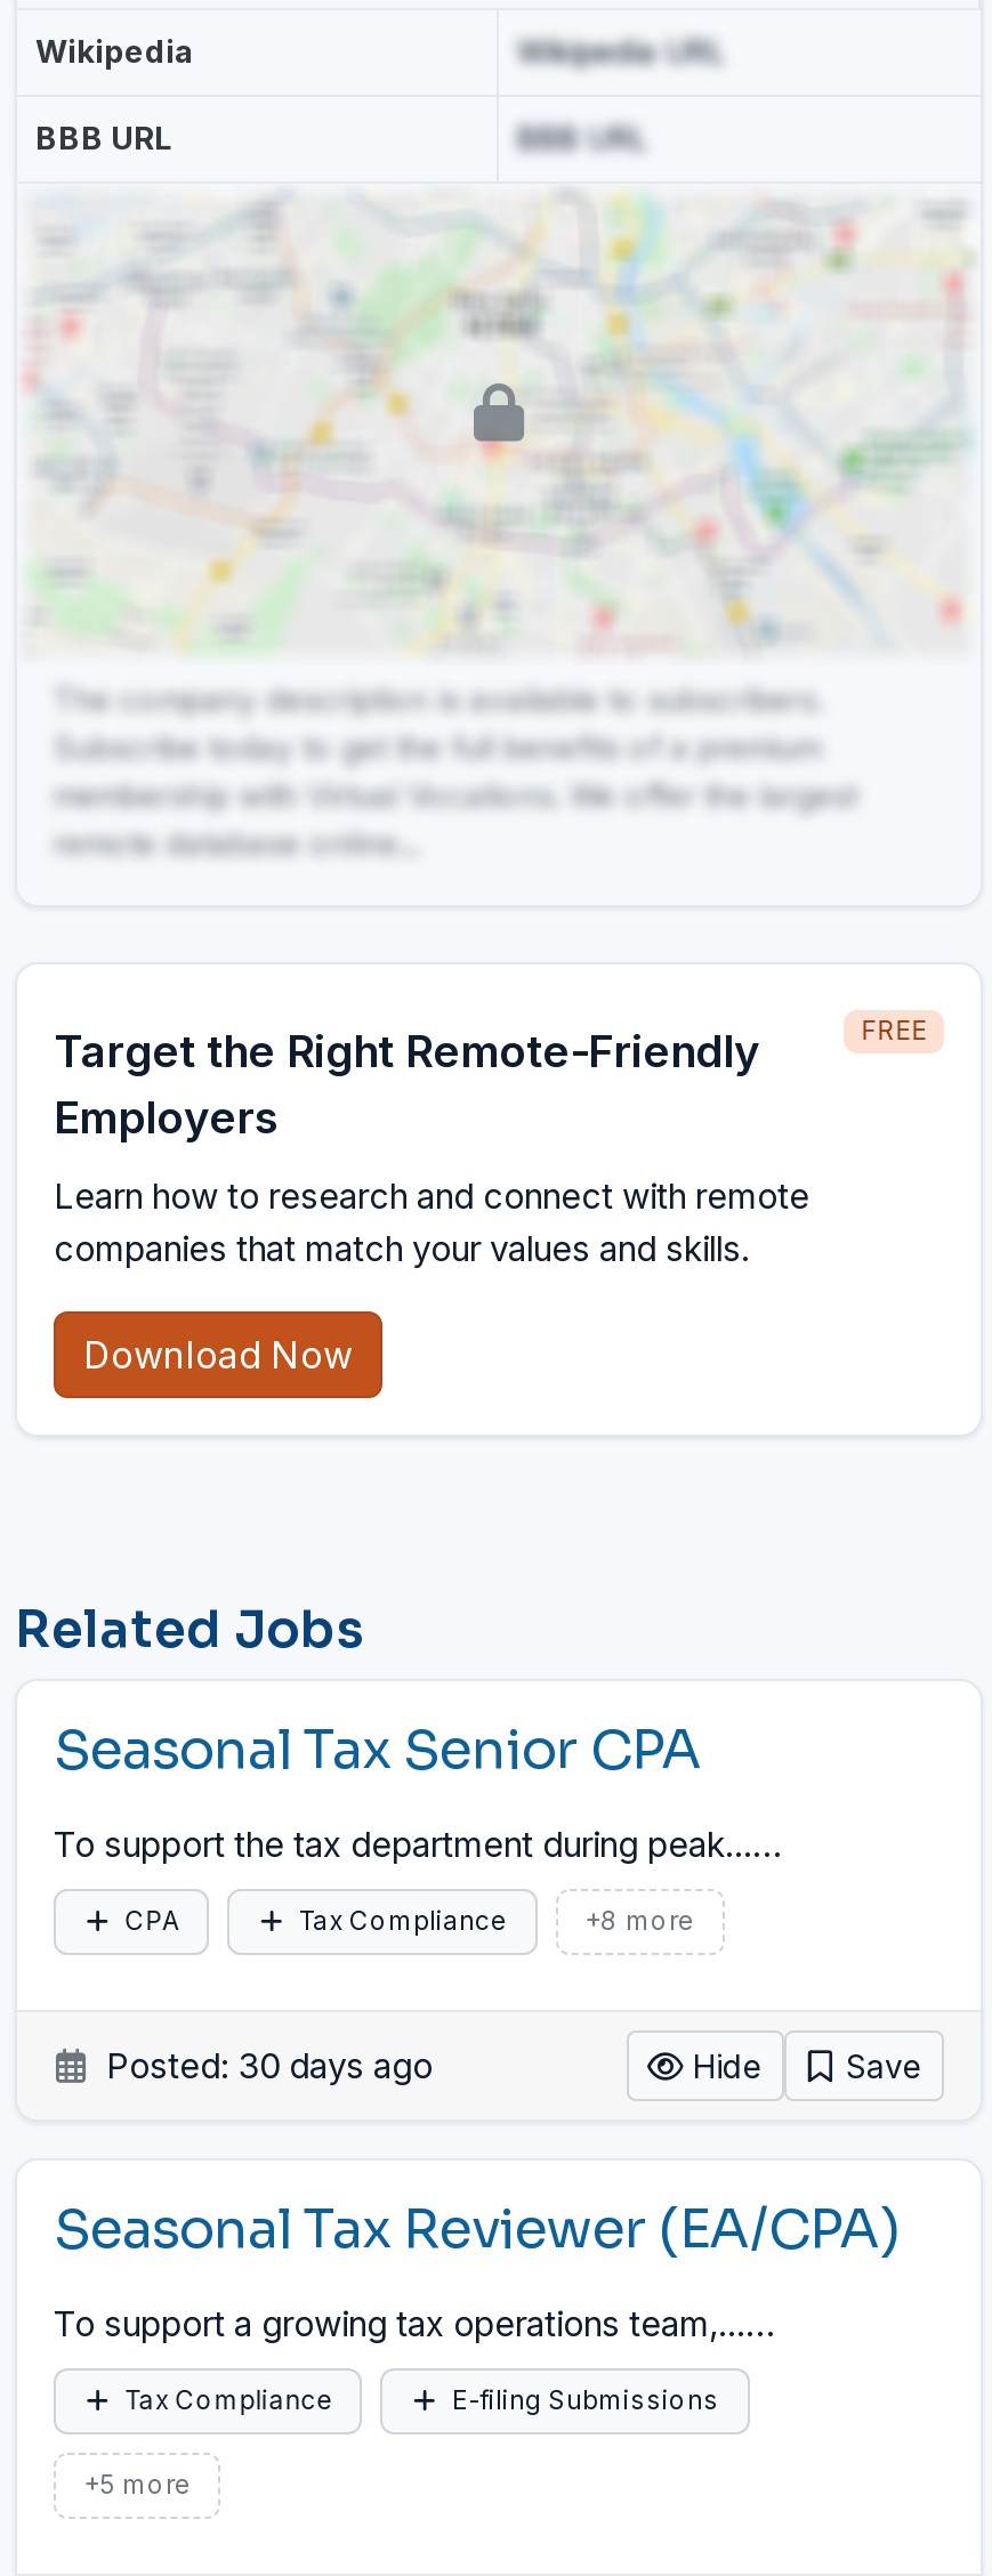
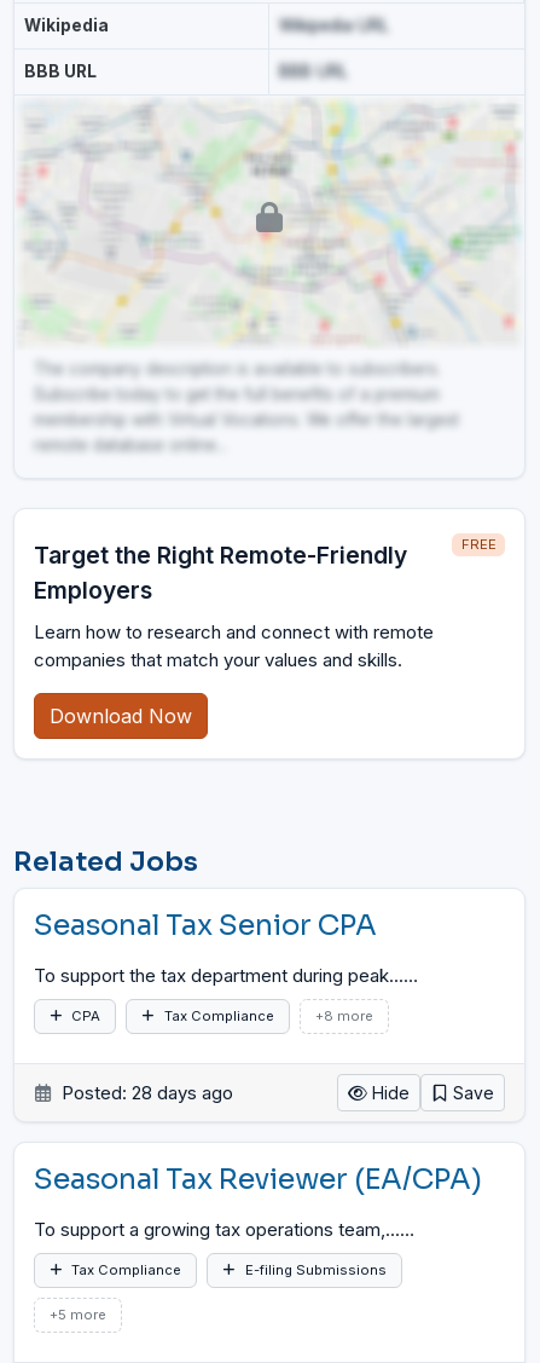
- Posted: 30 days ago
+ Posted: 28 days ago
